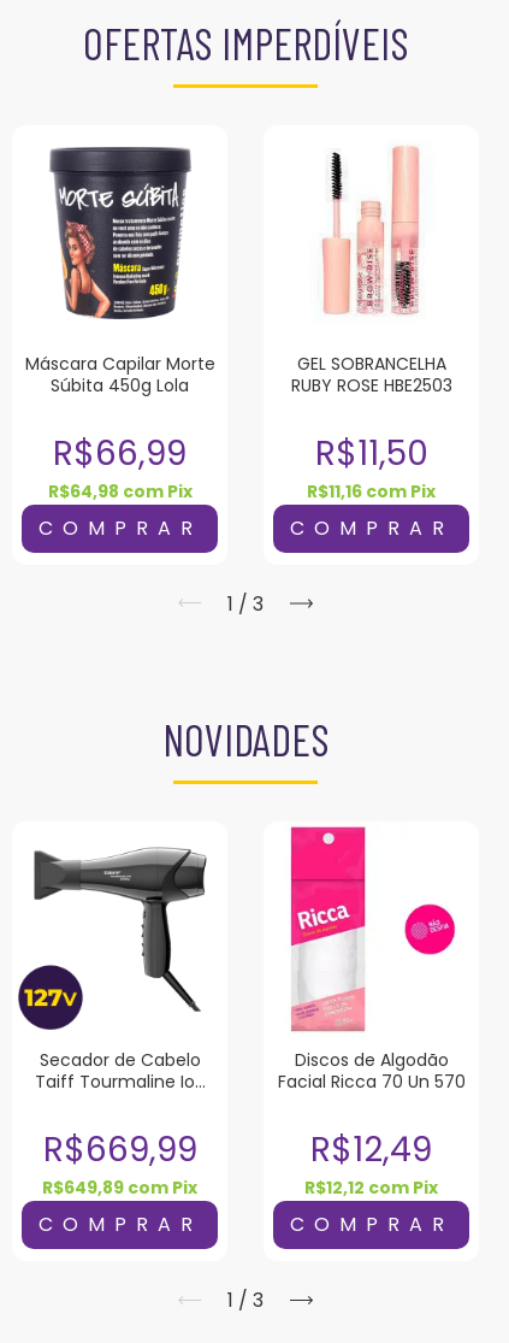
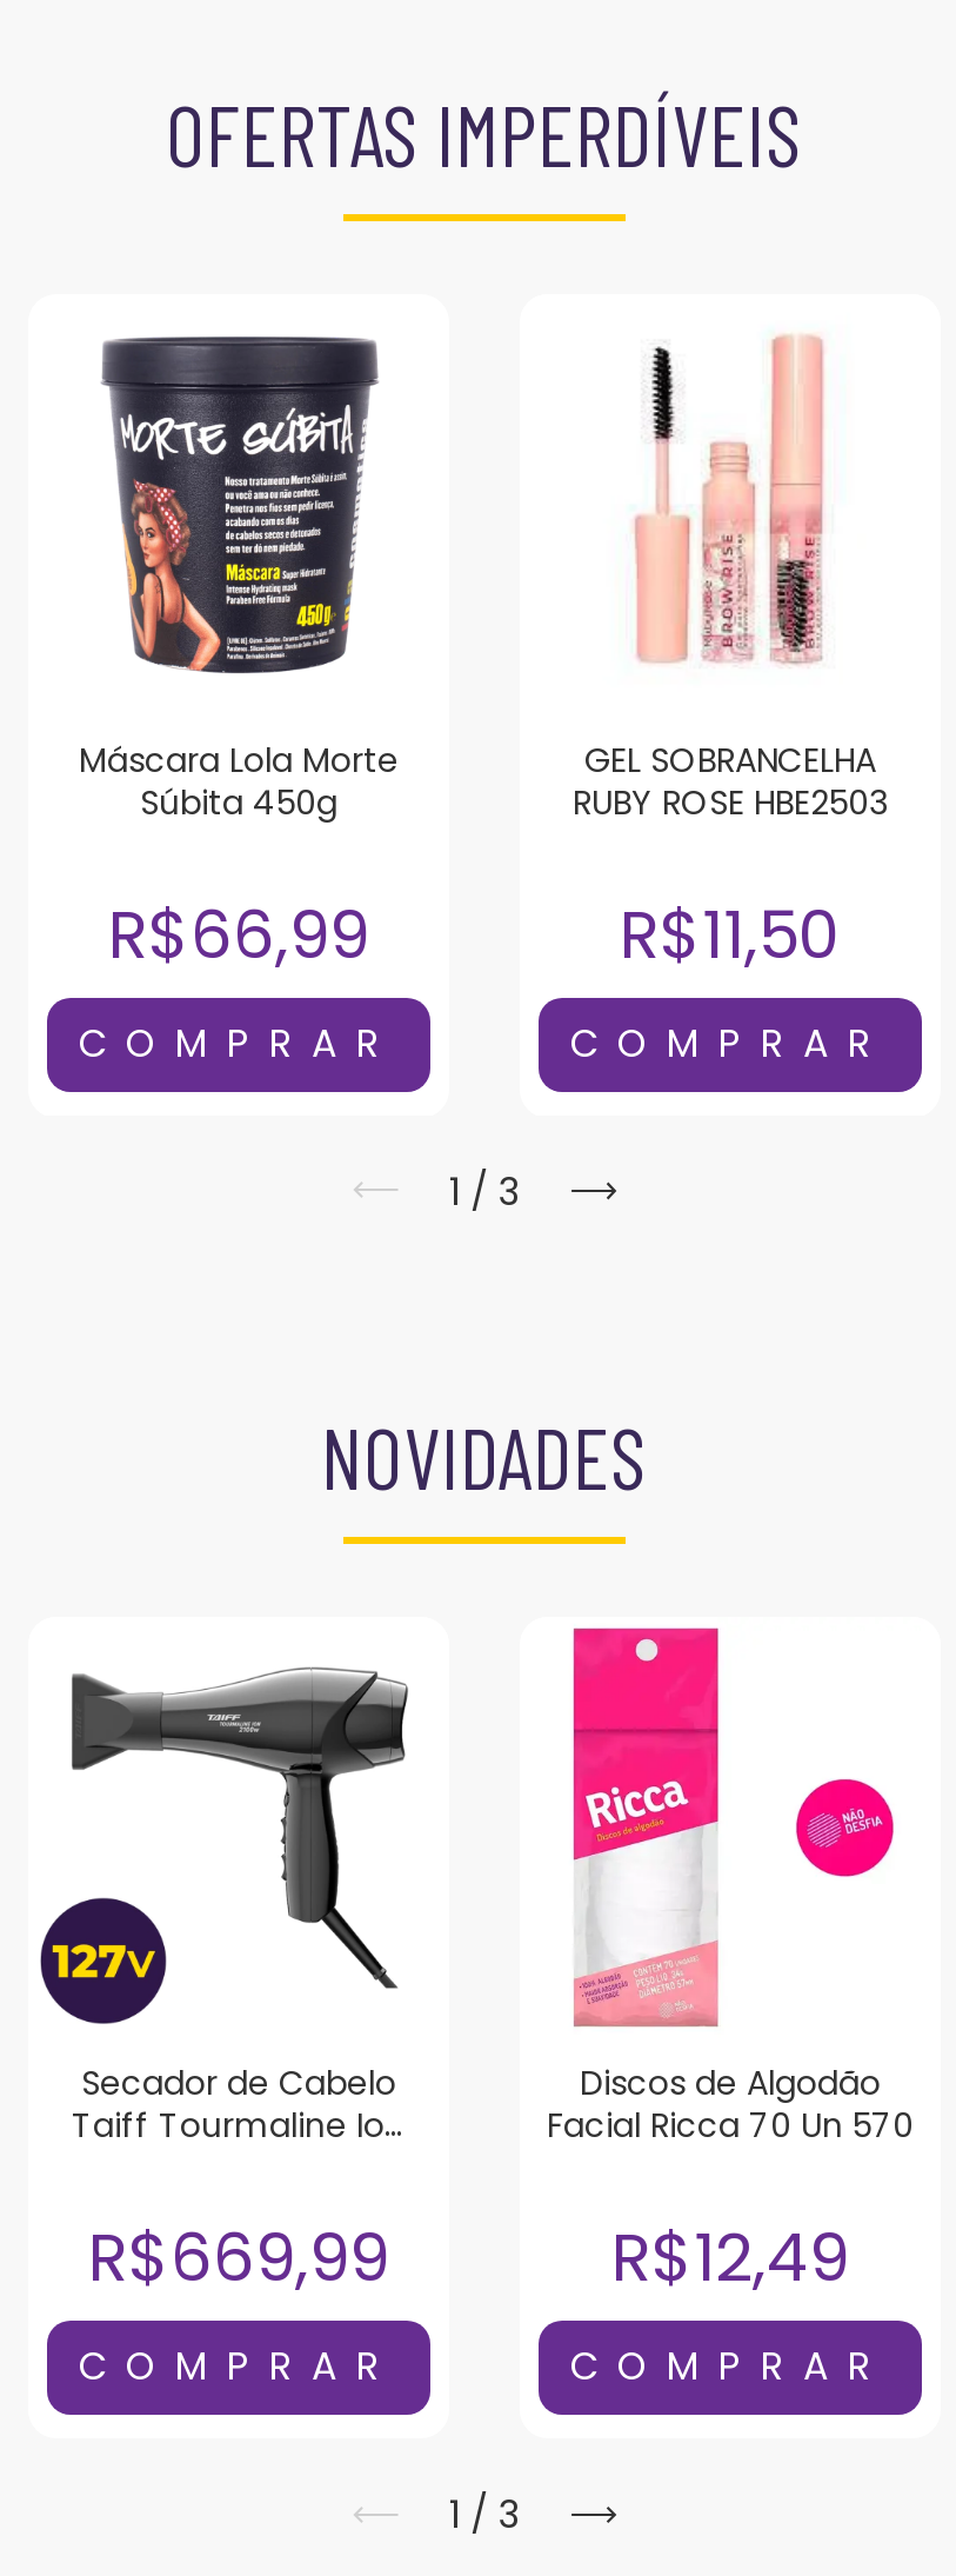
- Máscara Capilar Morte
- Súbita 450g Lola
+ Máscara Lola Morte
+ Súbita 450g

- R$64,98 com Pix

- R$11,16 com Pix

- R$649,89 com Pix

- R$12,12 com Pix
